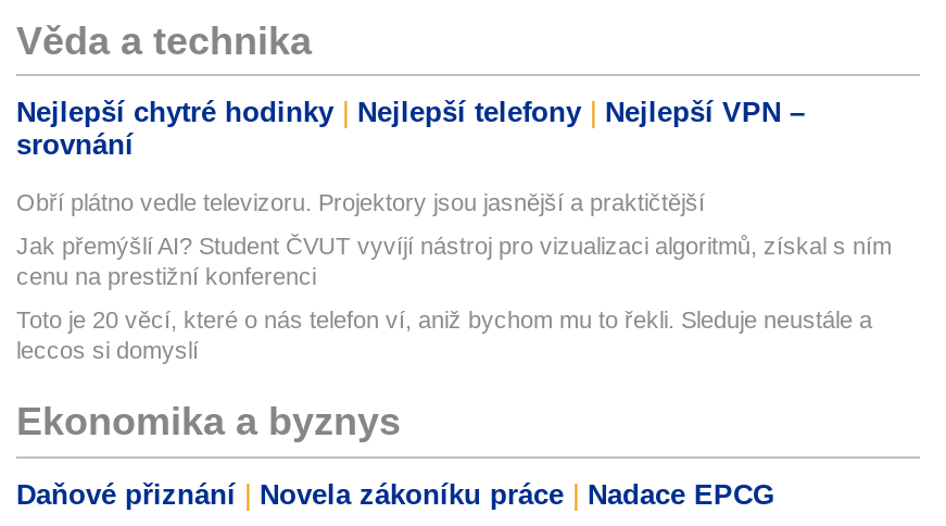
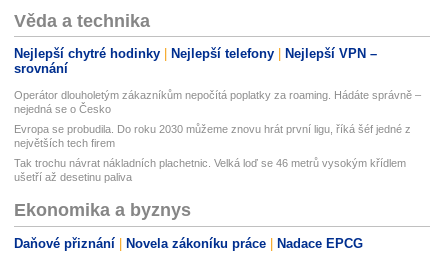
- Obří plátno vedle televizoru. Projektory jsou jasnější a praktičtější
+ Operátor dlouholetým zákazníkům nepočítá poplatky za roaming. Hádáte správně –
+ nejedná se o Česko

- Jak přemýšlí AI? Student ČVUT vyvíjí nástroj pro vizualizaci algoritmů, získal s ním
- cenu na prestižní konferenci
+ Evropa se probudila. Do roku 2030 můžeme znovu hrát první ligu, říká šéf jedné z
+ největších tech firem

- Toto je 20 věcí, které o nás telefon ví, aniž bychom mu to řekli. Sleduje neustále a
- leccos si domyslí
+ Tak trochu návrat nákladních plachetnic. Velká loď se 46 metrů vysokým křídlem
+ ušetří až desetinu paliva
